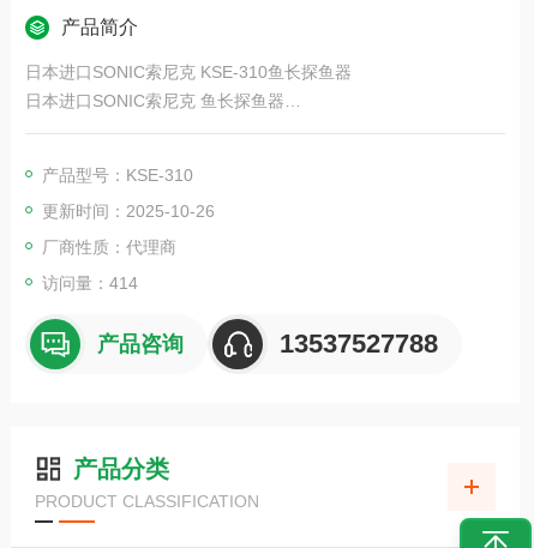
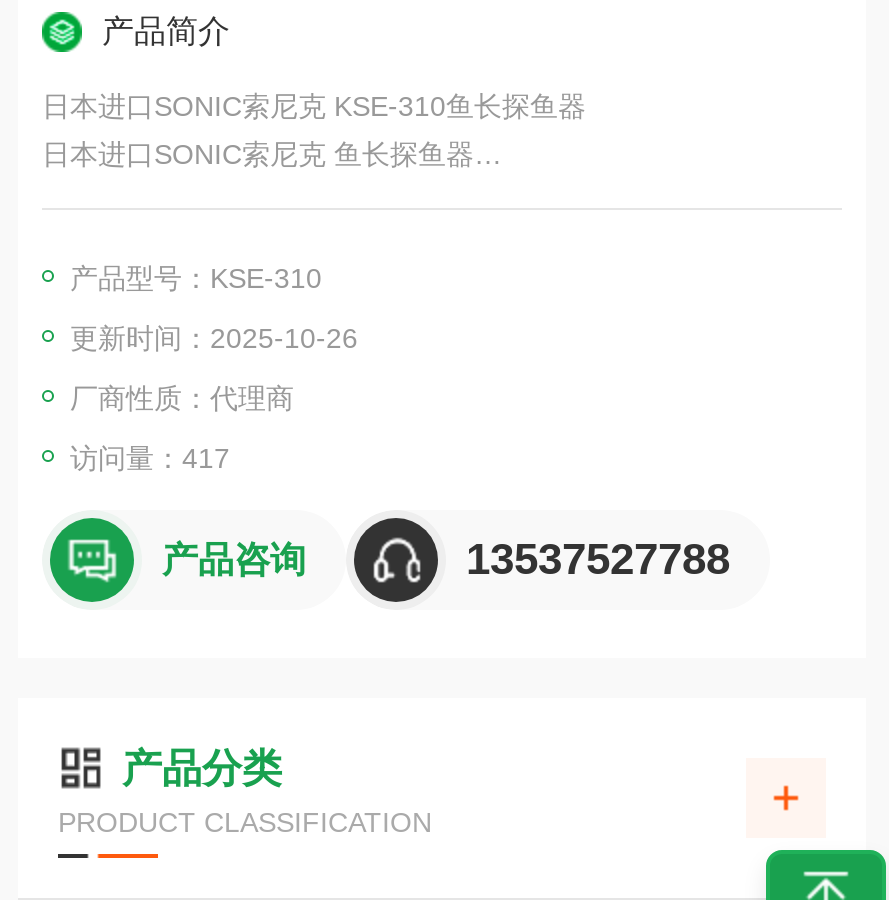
- 访问量：414
+ 访问量：417
